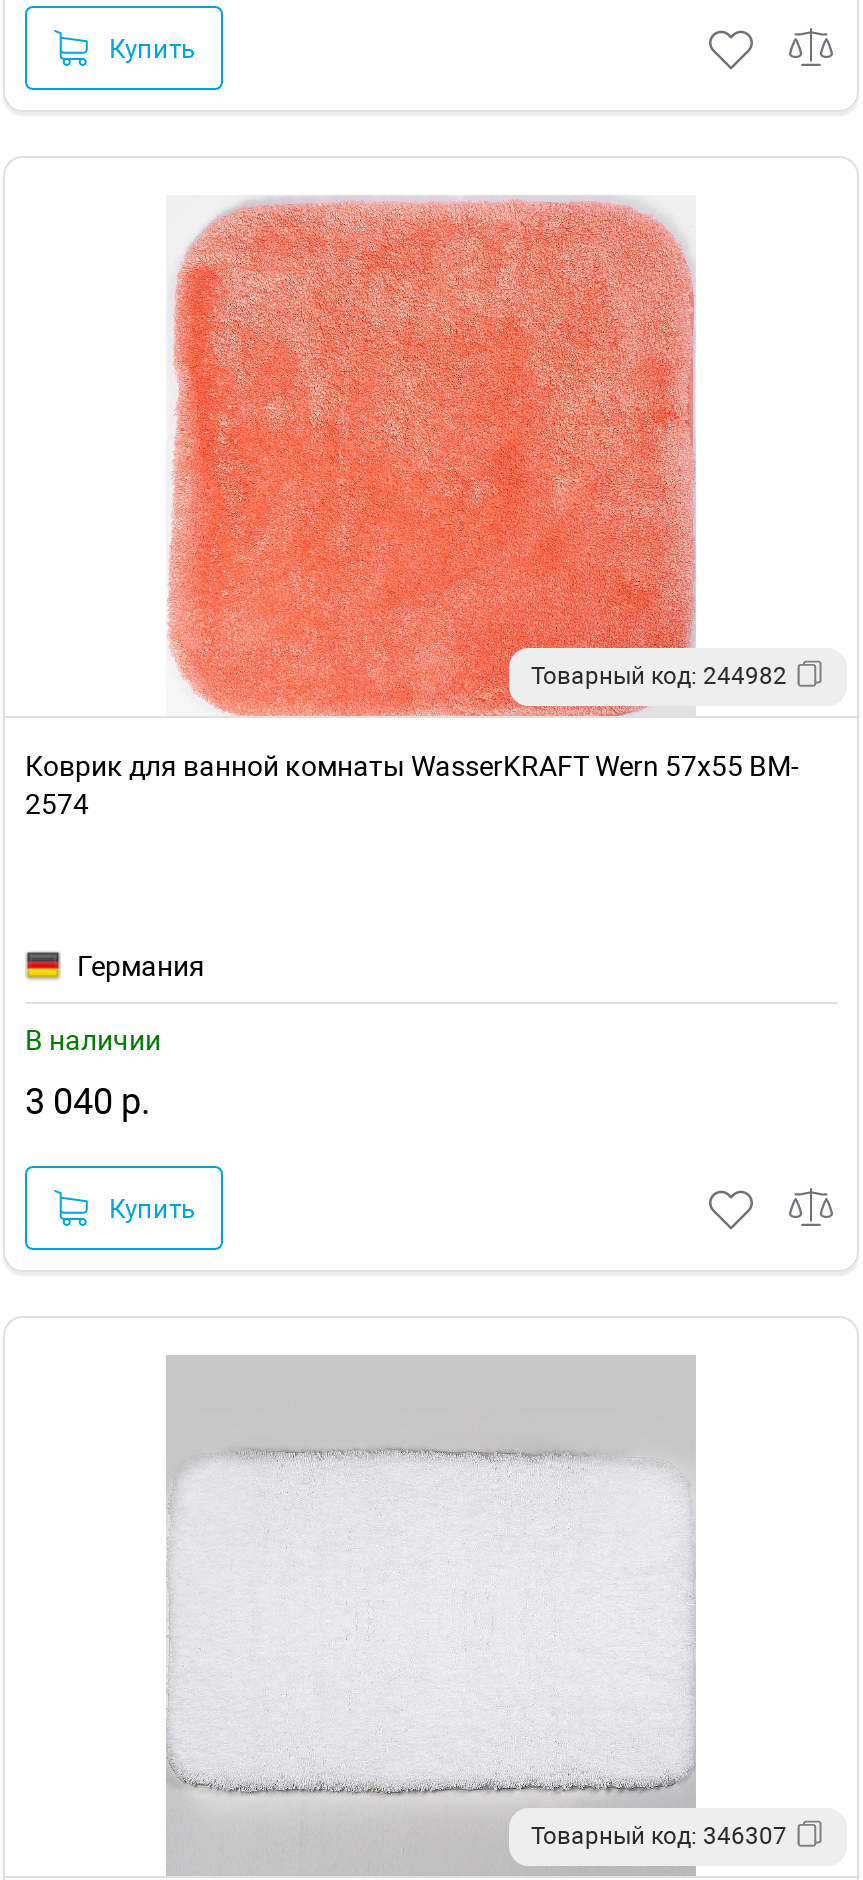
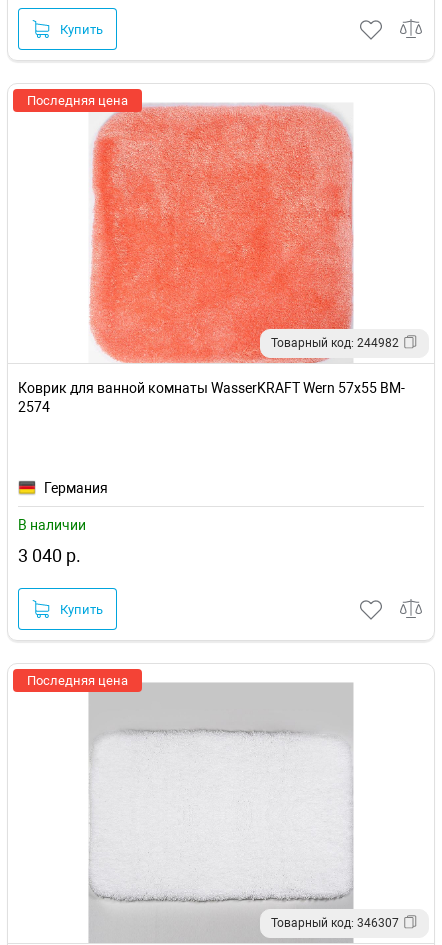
+ Последняя цена

+ Последняя цена
